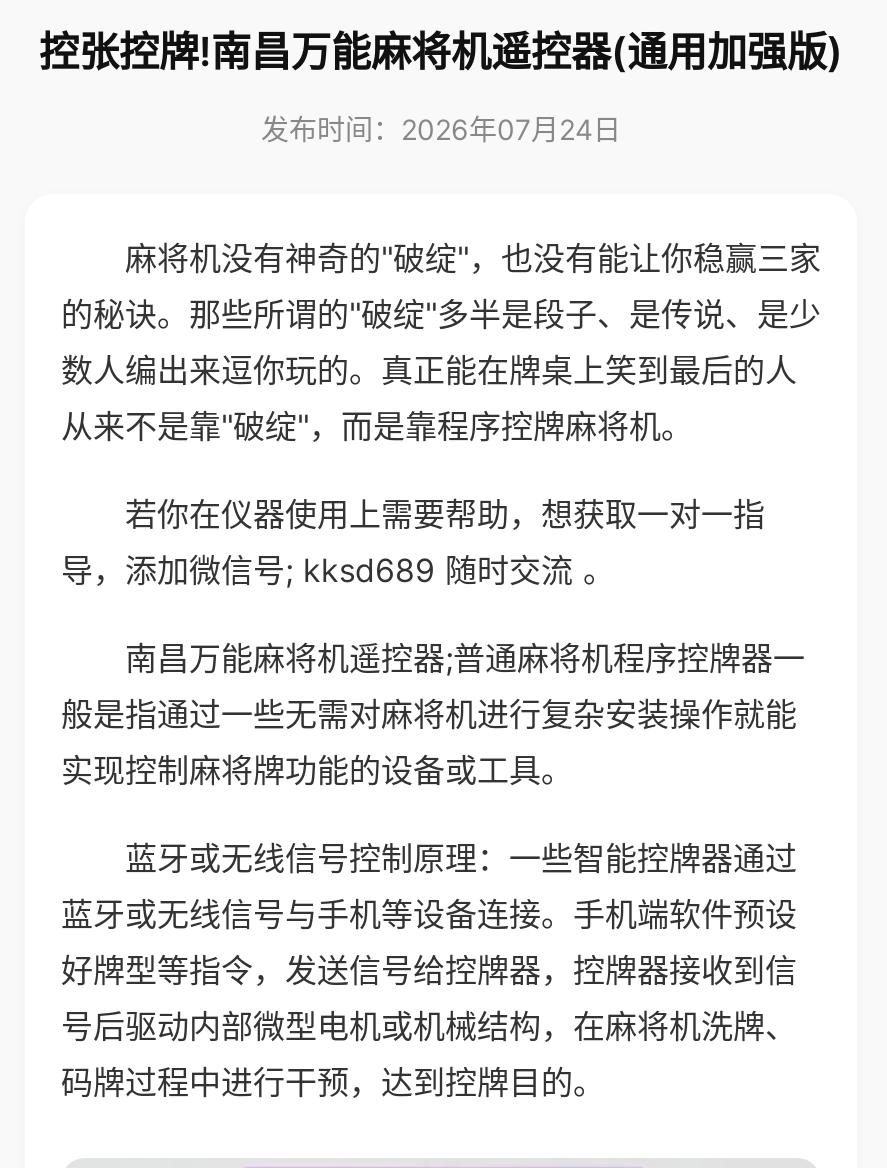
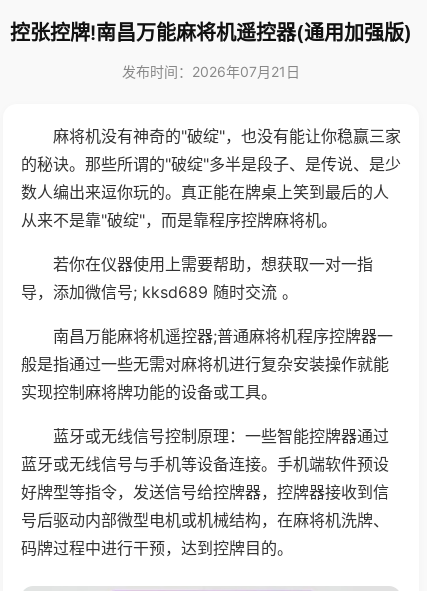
- 发布时间：2026年07月24日
+ 发布时间：2026年07月21日
